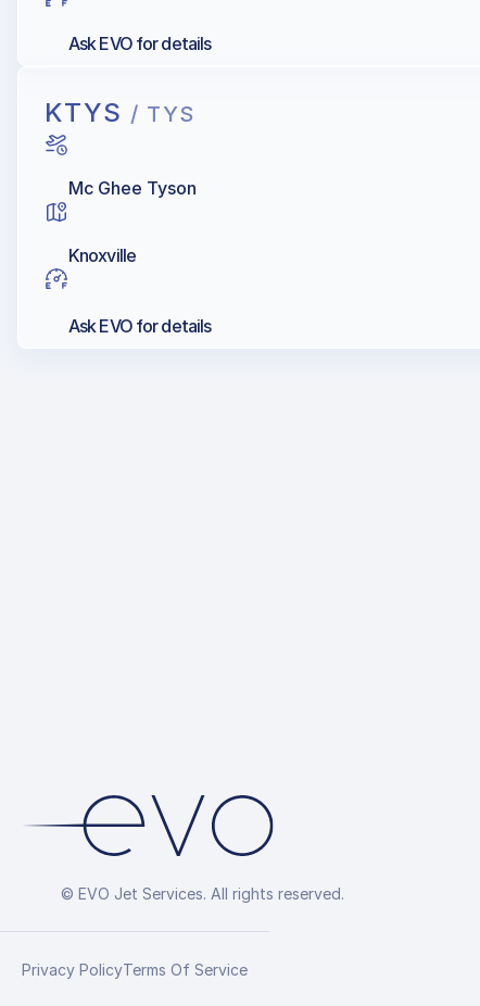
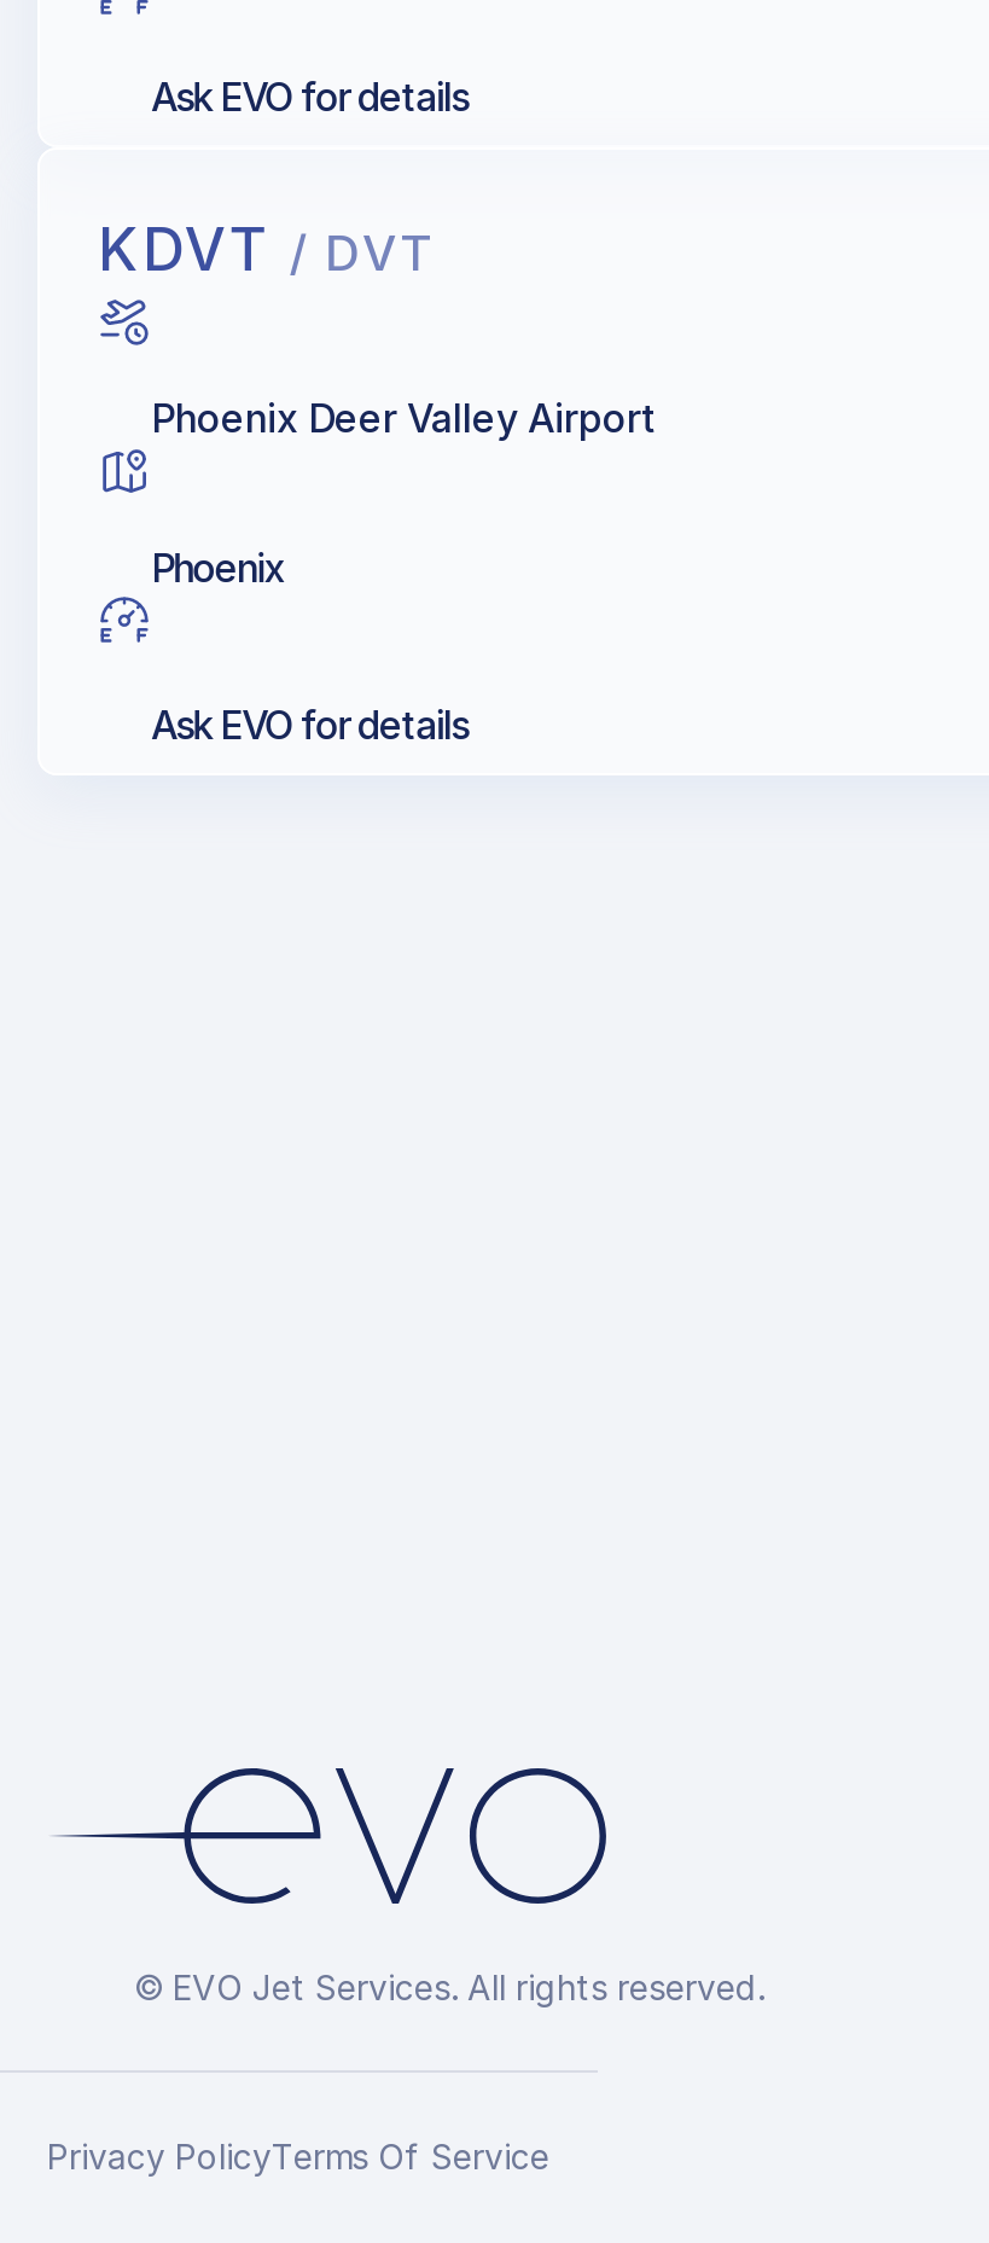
- KTYS / TYS
+ KDVT / DVT

- Mc Ghee Tyson
+ Phoenix Deer Valley Airport

- Knoxville
+ Phoenix
